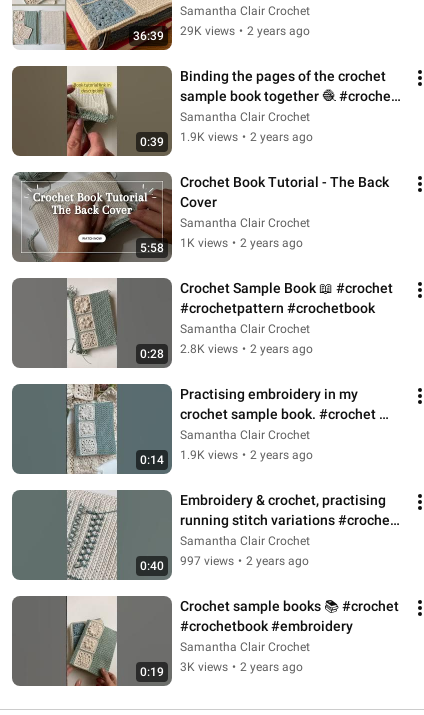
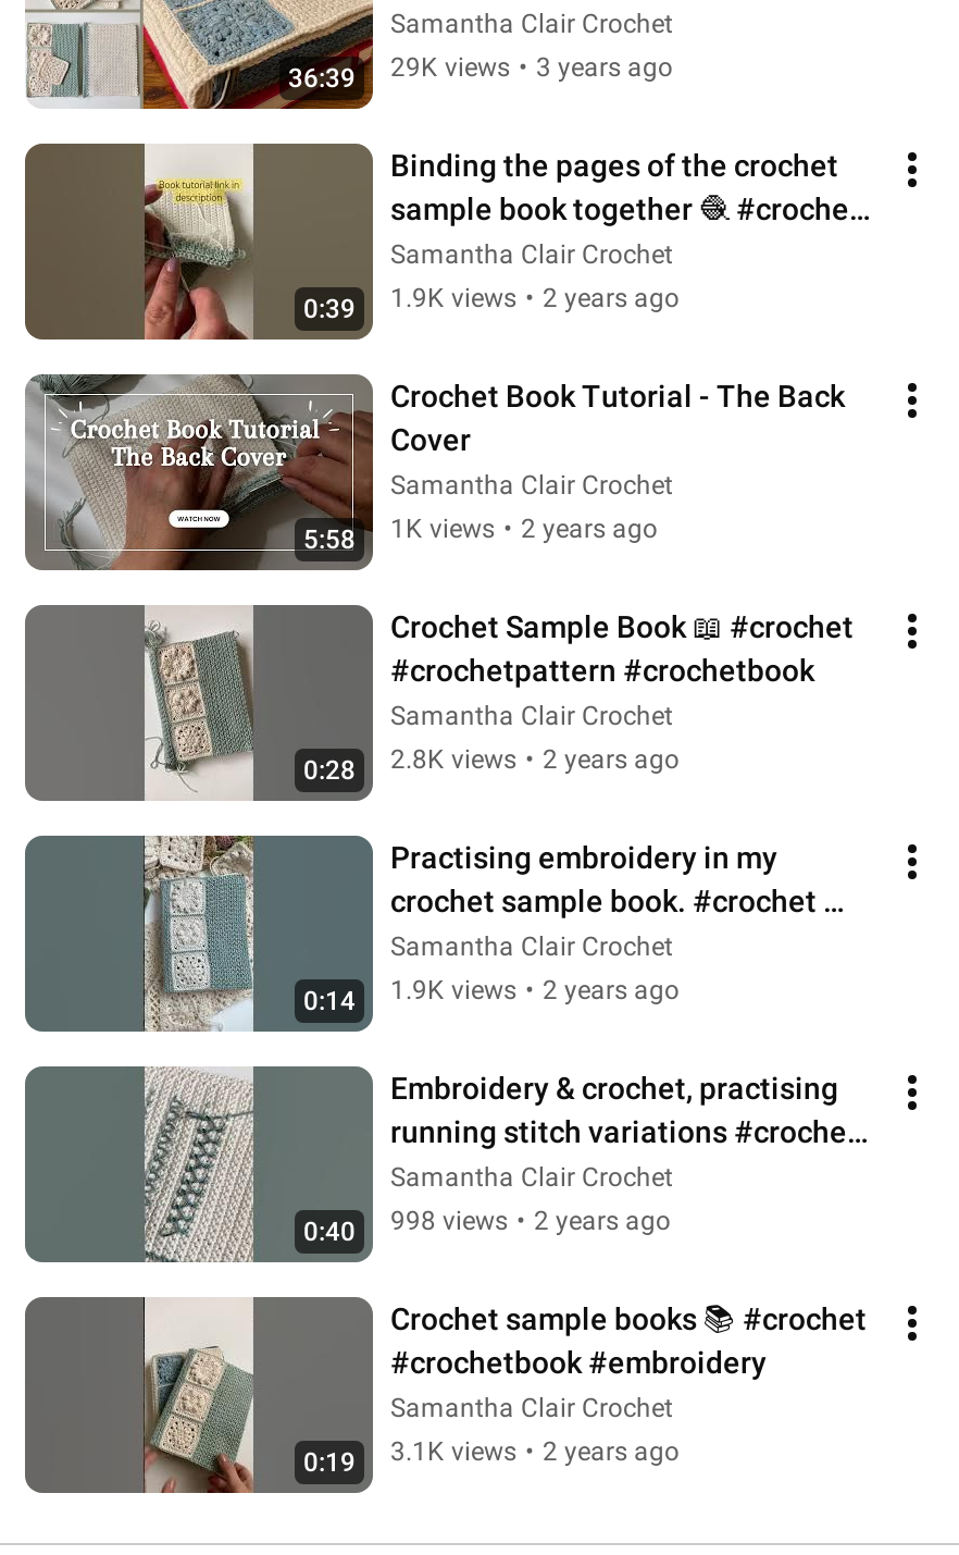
- 29K views • 2 years ago
+ 29K views • 3 years ago

- 997 views • 2 years ago
+ 998 views • 2 years ago

- 3K views • 2 years ago
+ 3.1K views • 2 years ago
